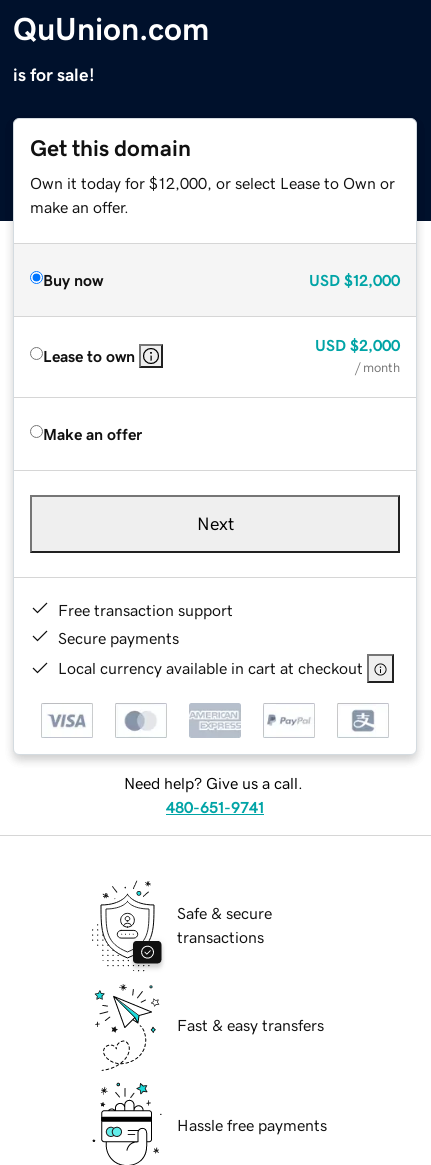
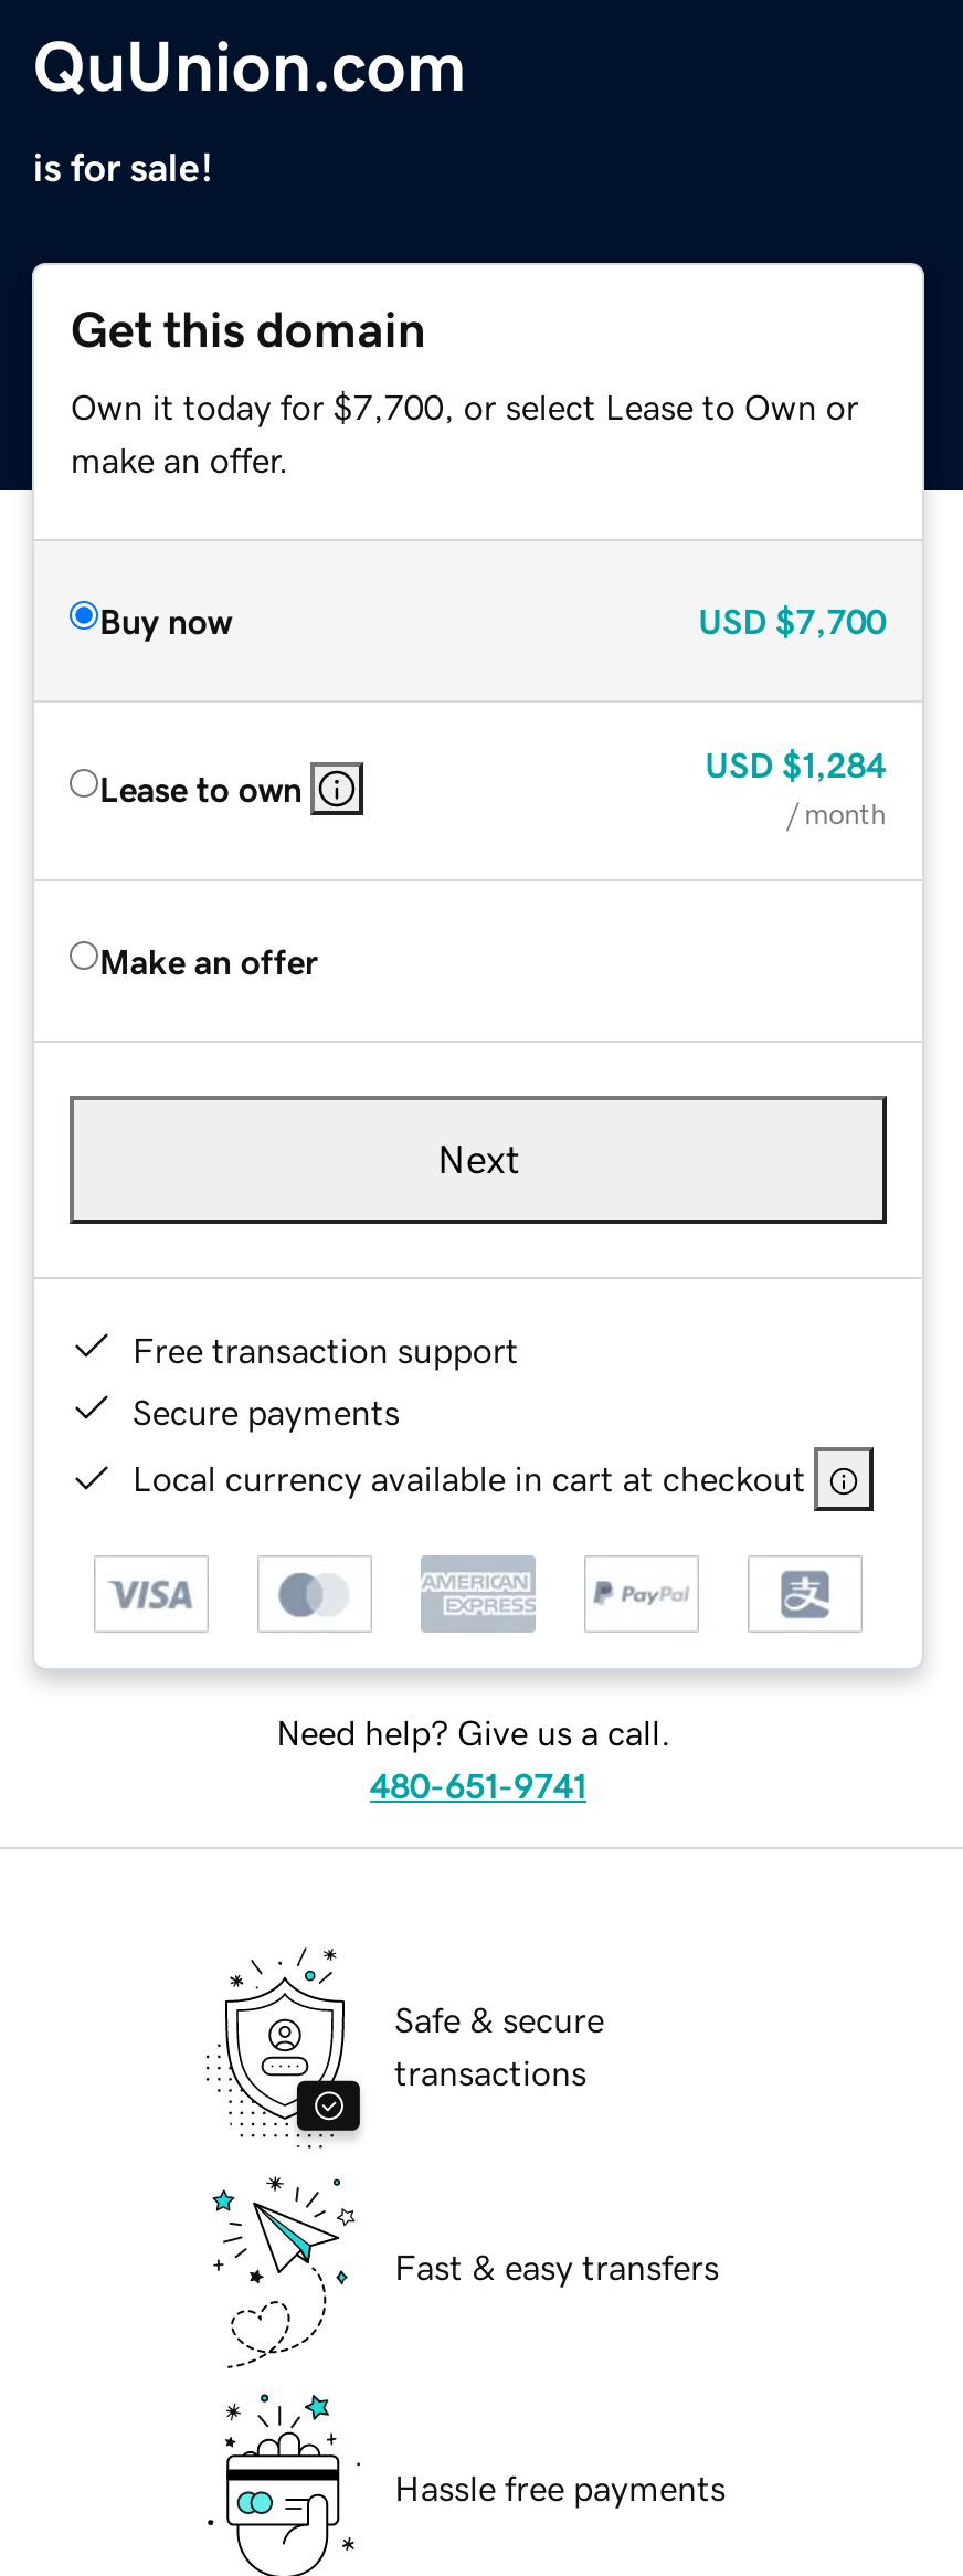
- Own it today for $12,000, or select Lease to Own or
+ Own it today for $7,700, or select Lease to Own or

- USD $12,000
+ USD $7,700

- USD $2,000
+ USD $1,284
